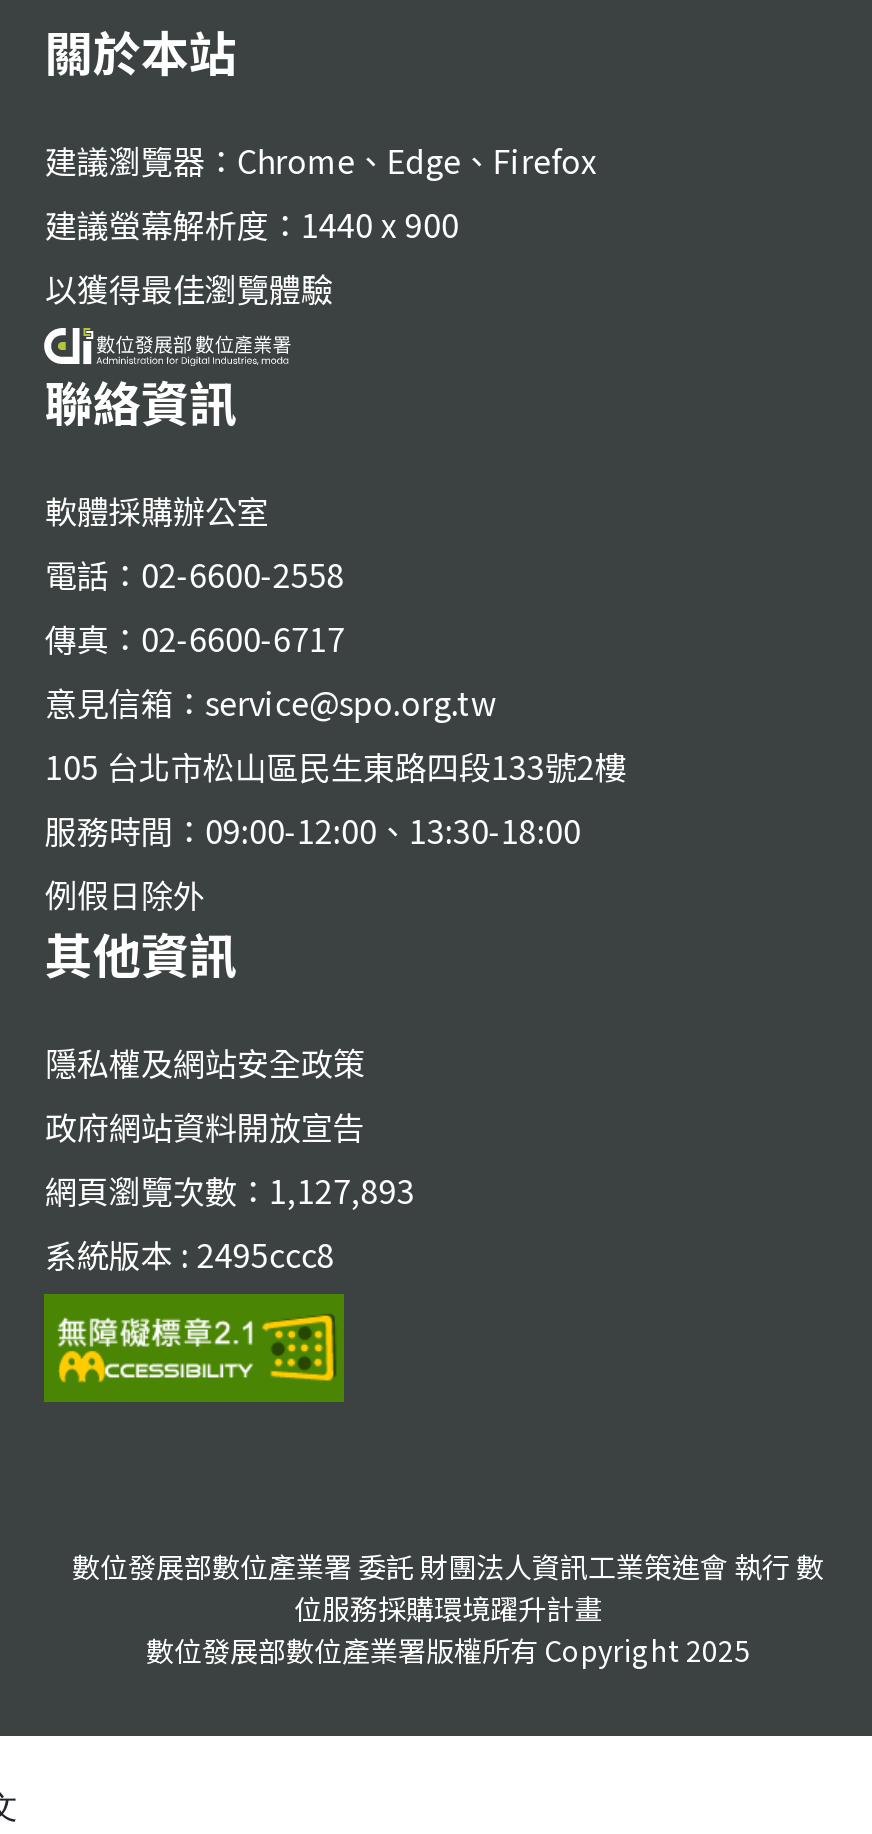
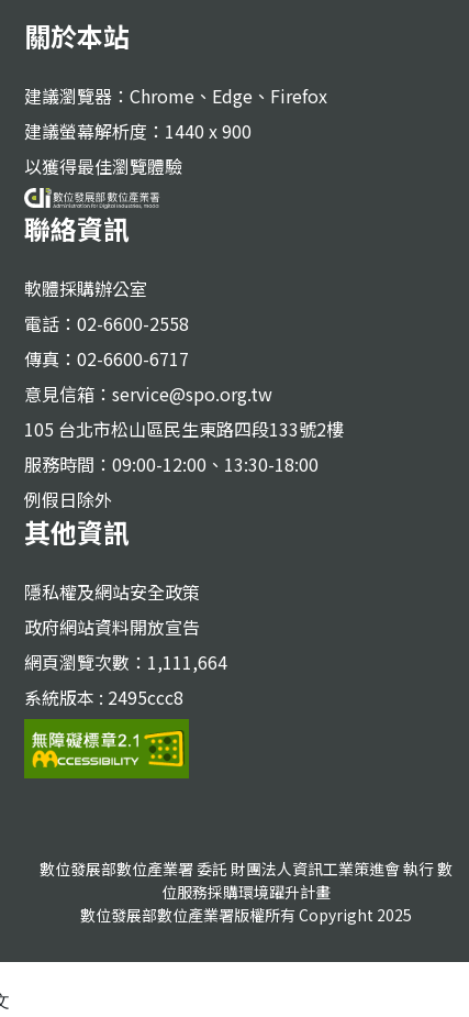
- 網頁瀏覽次數：1,127,893
+ 網頁瀏覽次數：1,111,664
